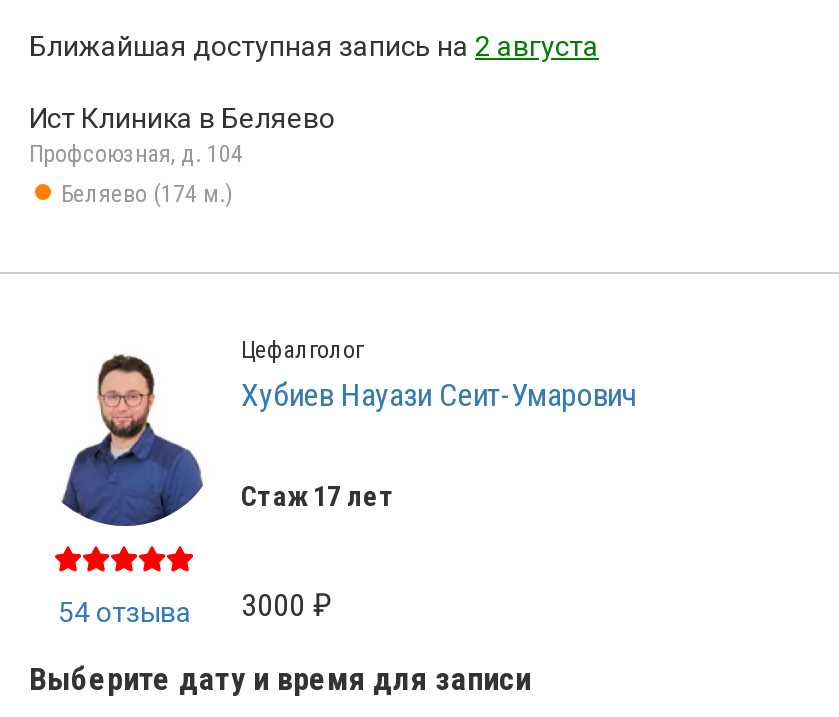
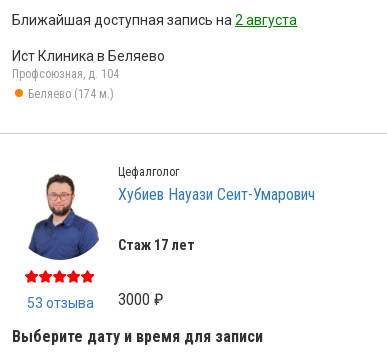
- 54 отзыва 3000 ₽
+ 53 отзыва 3000 ₽
